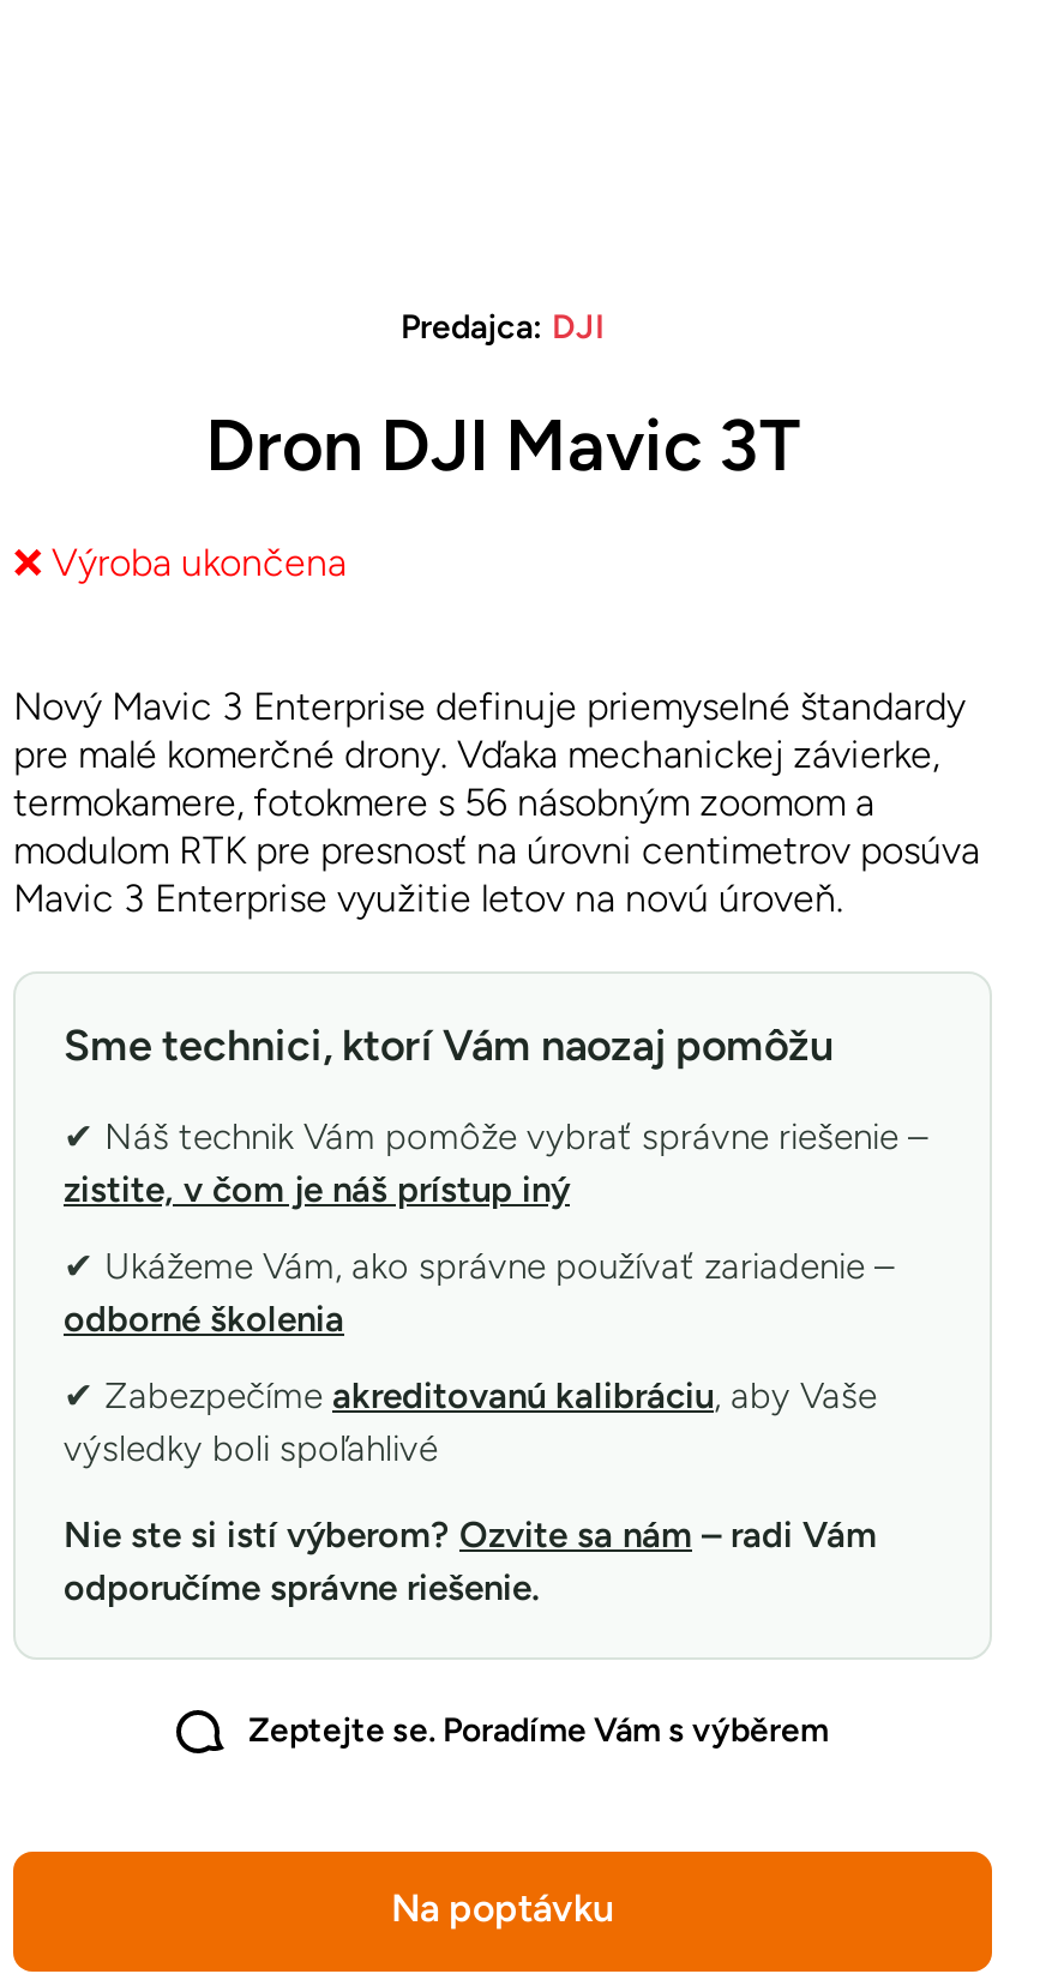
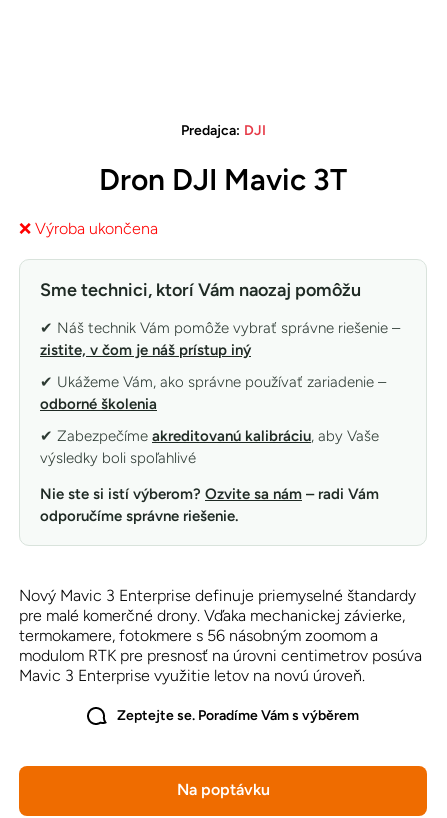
moved down: Nový Mavic 3 Enterprise definuje priemyselné štandardy | pre malé komerčné drony. Vďaka mechanickej závierke, | termokamere, fotokmere s 56 násobným zoomom a | modulom RTK pre presnosť na úrovni centimetrov posúva | Mavic 3 Enterprise využitie letov na novú úroveň.

moved up: Sme technici, ktorí Vám naozaj pomôžu | zistite, v čom je náš prístup iný | odborné školenia | výsledky boli spoľahlivé | Nie ste si istí výberom? Ozvite sa nám – radi Vám | odporučíme správne riešenie.
